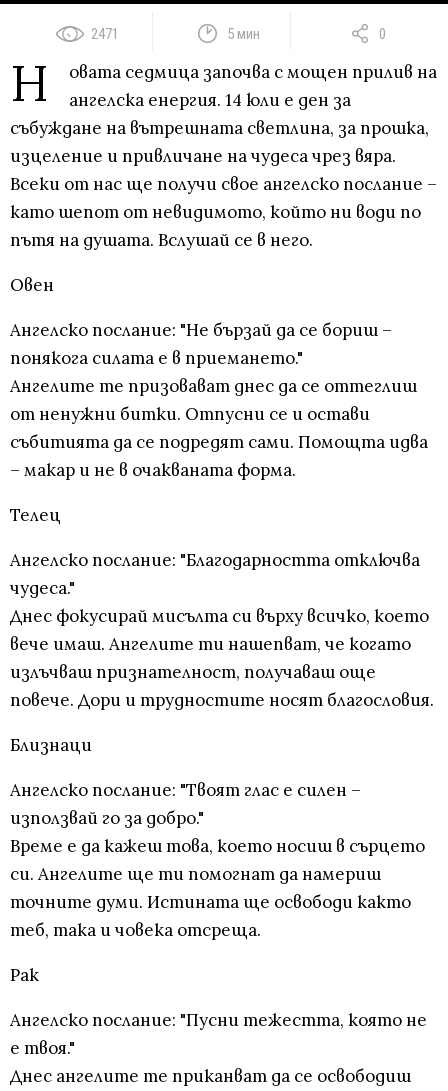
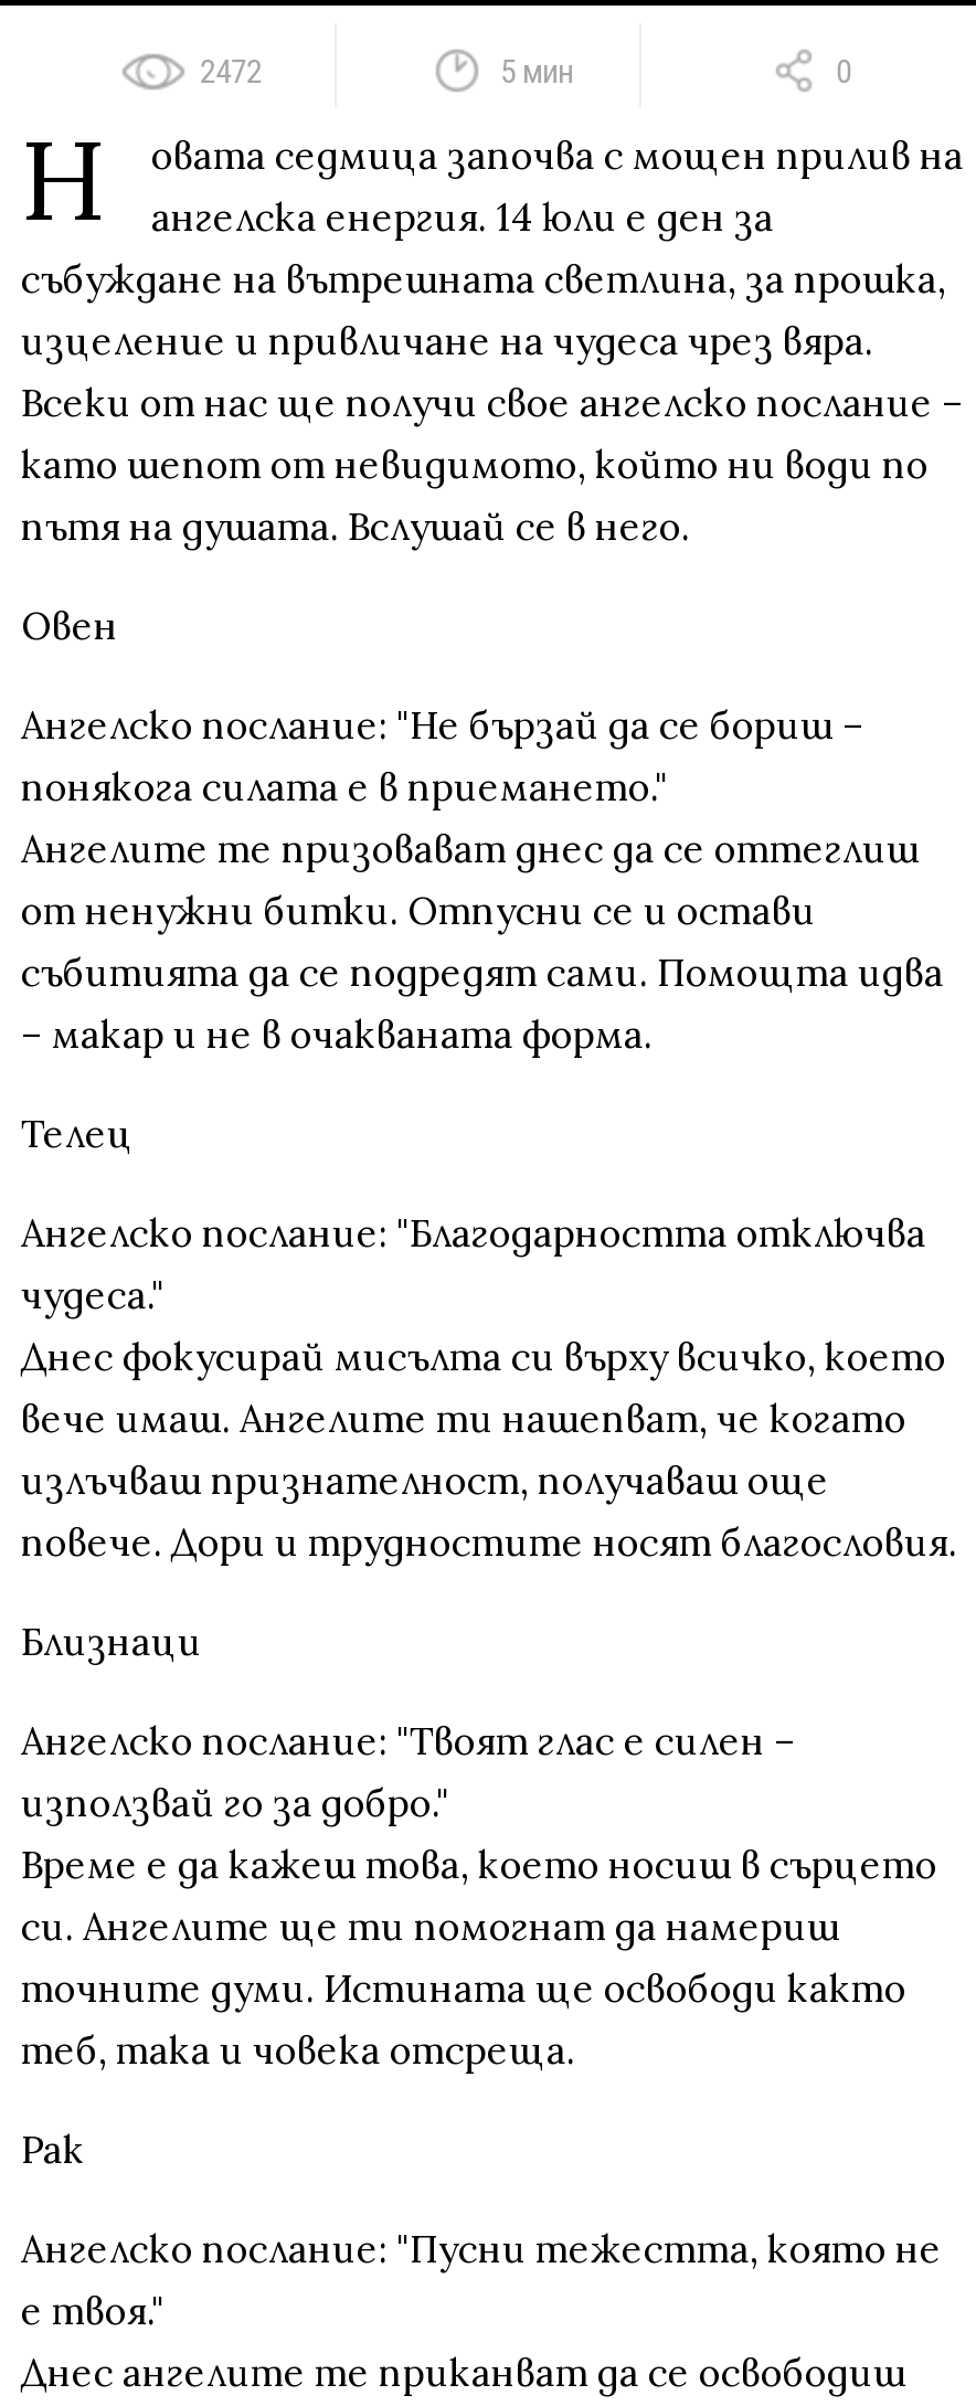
- 2471
+ 2472
